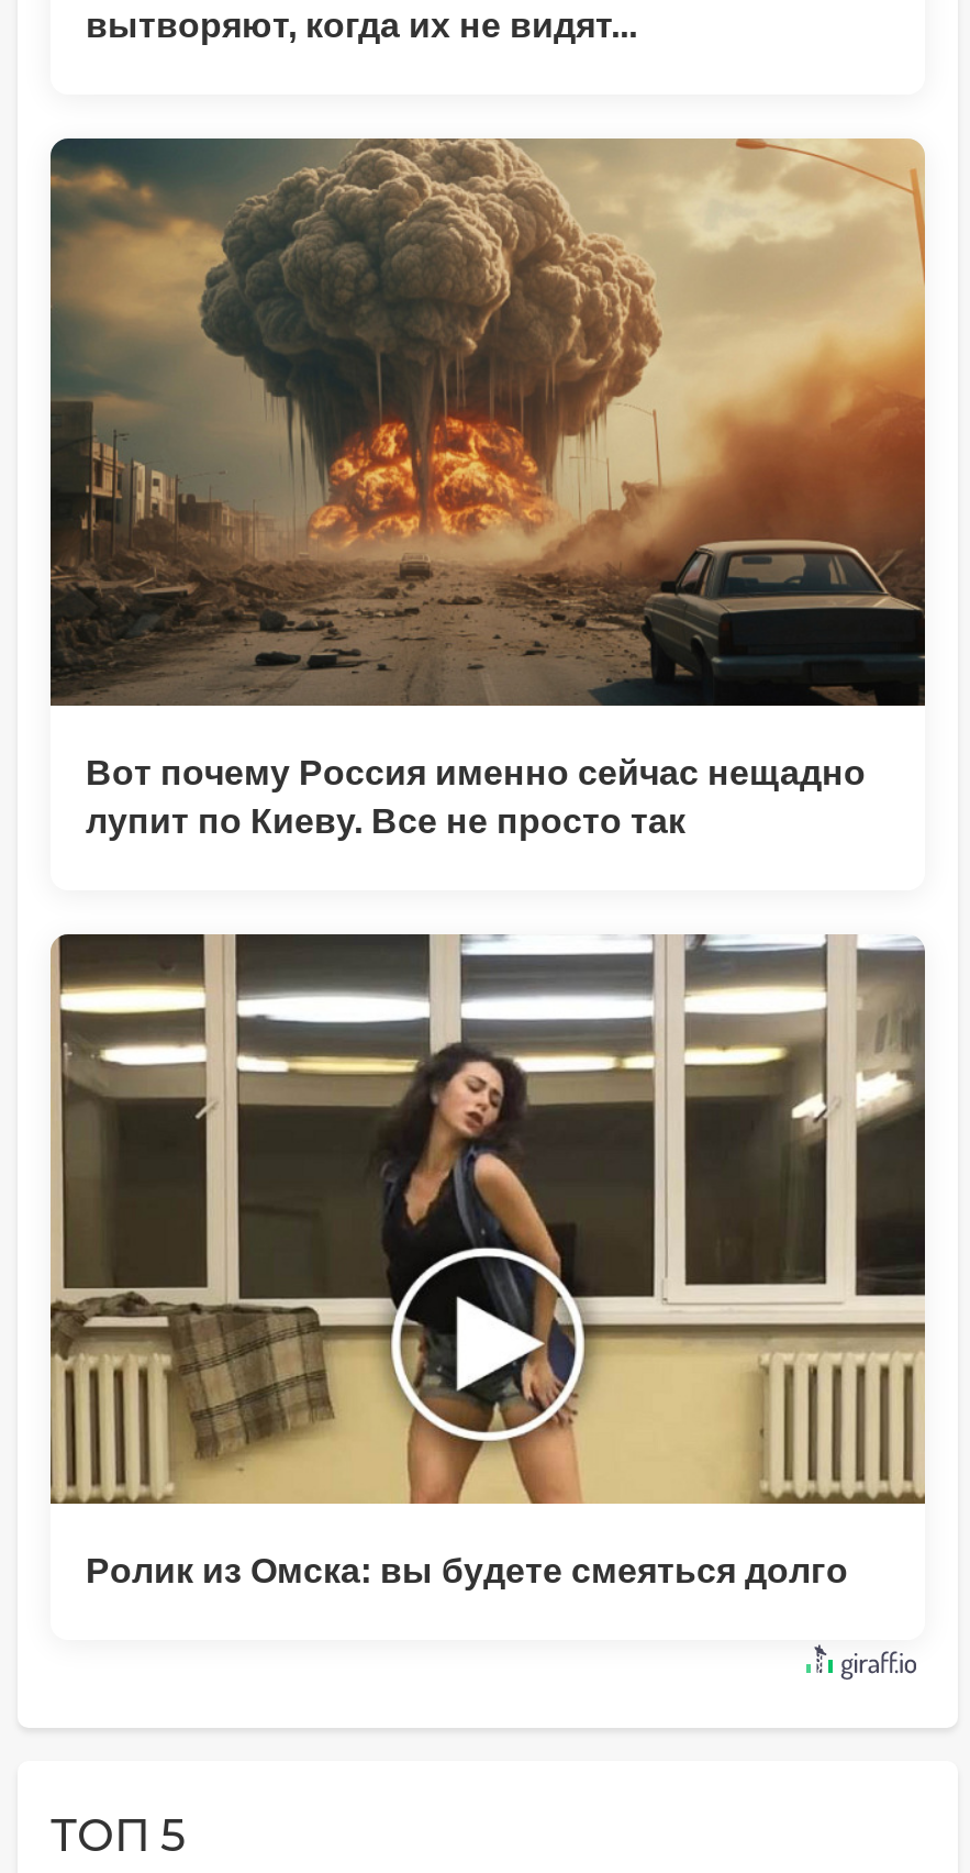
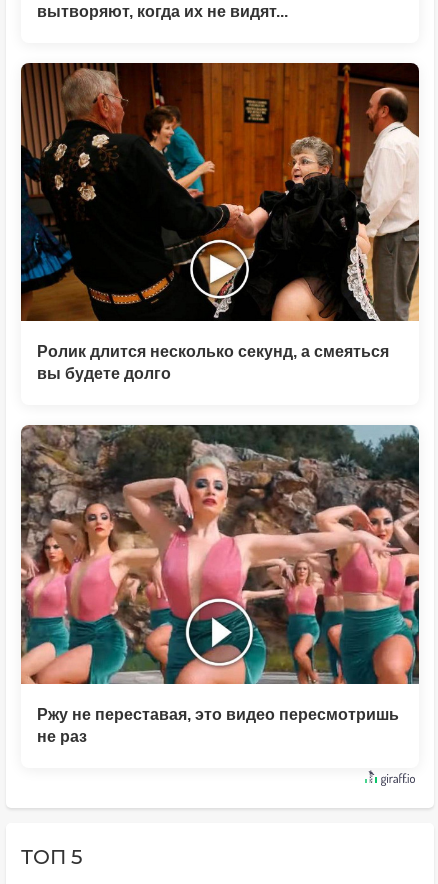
- [image]
- Вот почему Россия именно сейчас нещадно
- лупит по Киеву. Все не просто так
+ [image]
+ Ролик длится несколько секунд, а смеяться
+ вы будете долго

- [image]
- Ролик из Омска: вы будете смеяться долго
+ [image]
+ Ржу не переставая, это видео пересмотришь
+ не раз
